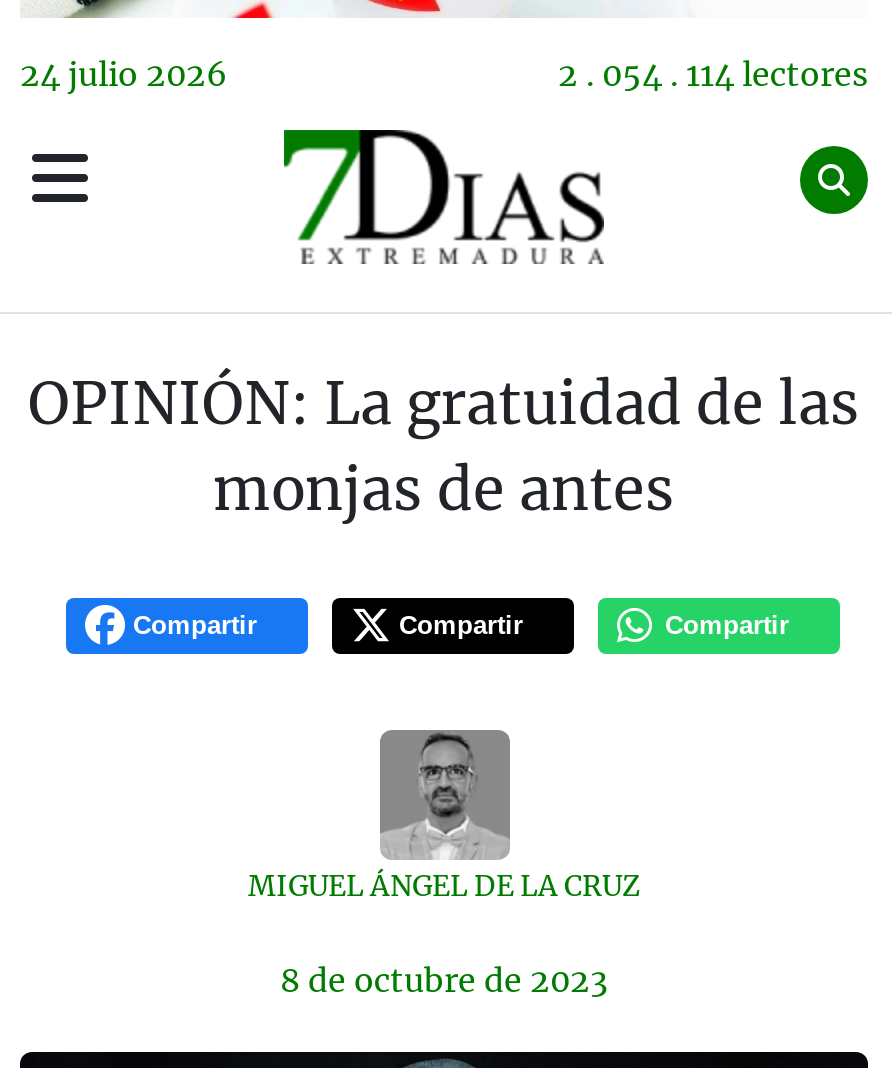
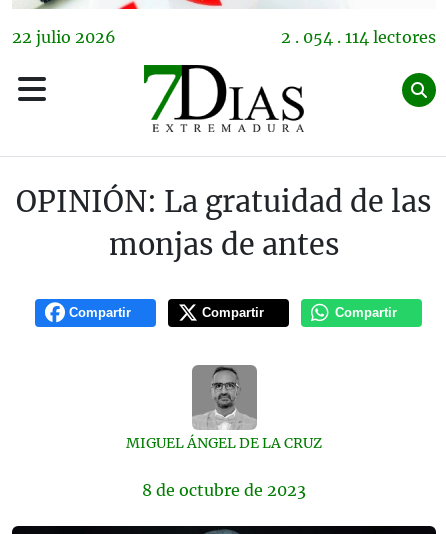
- 24 julio 2026
+ 22 julio 2026
